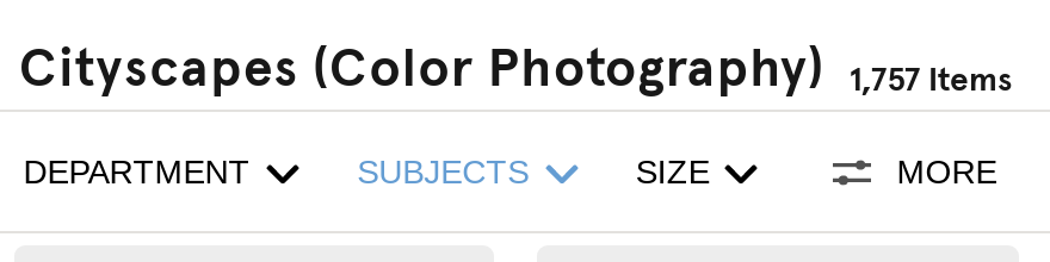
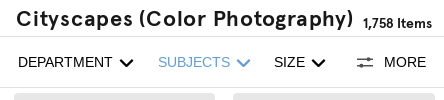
- Cityscapes (Color Photography) 1,757 Items
+ Cityscapes (Color Photography) 1,758 Items
